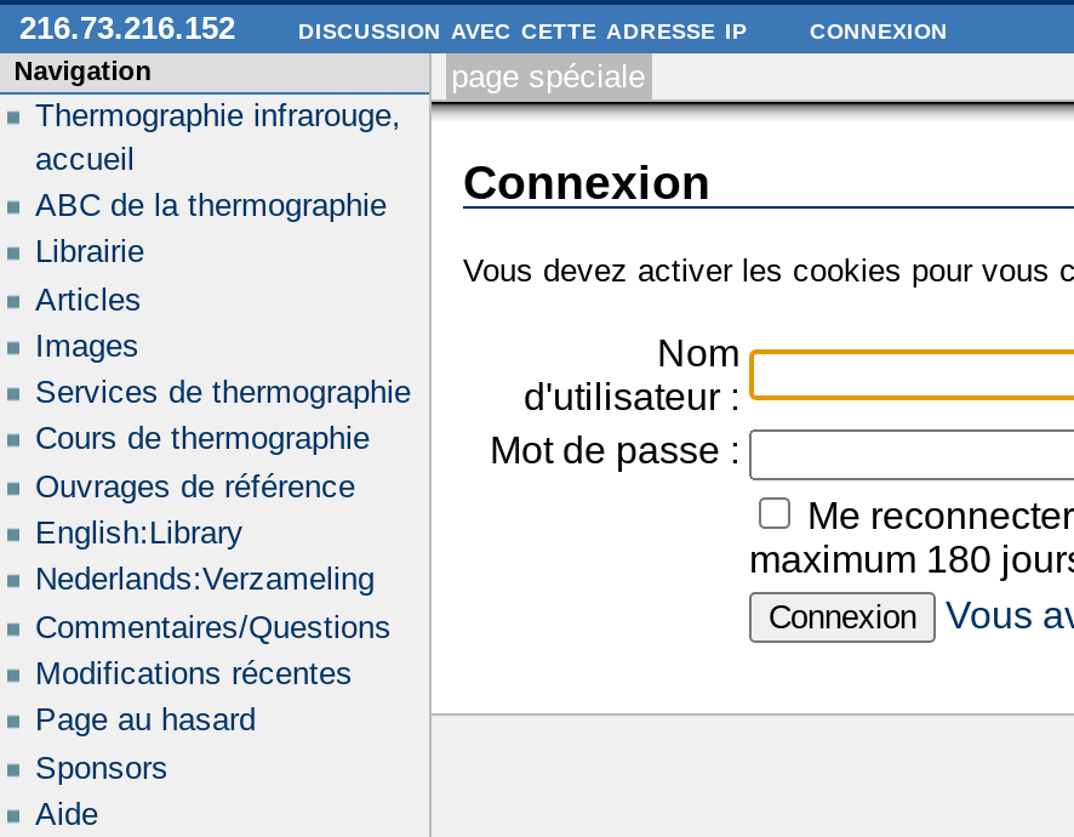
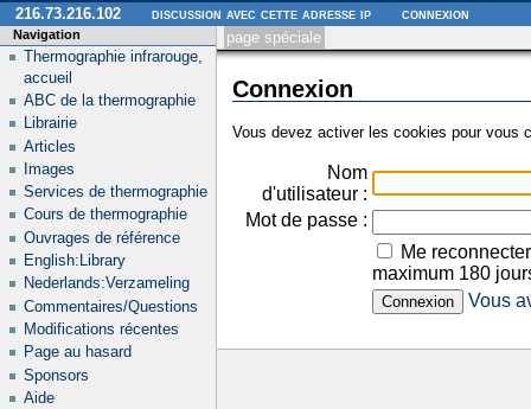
- 216.73.216.152
+ 216.73.216.102
